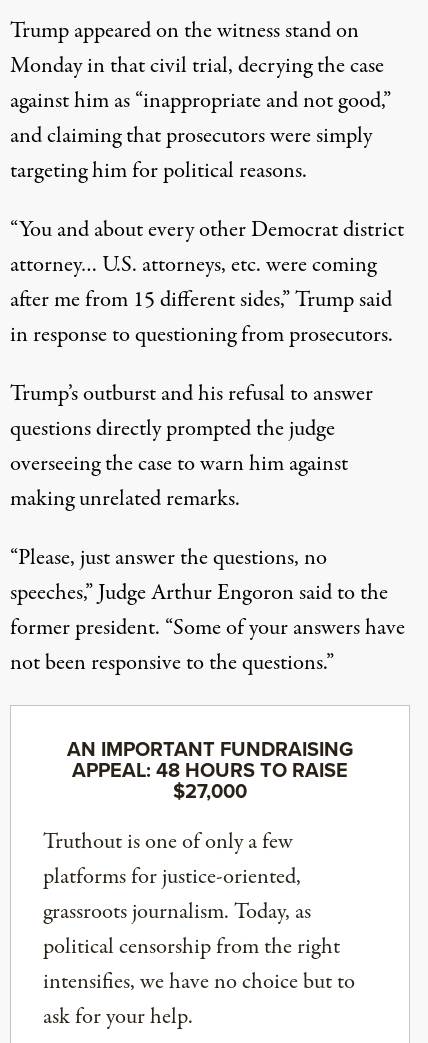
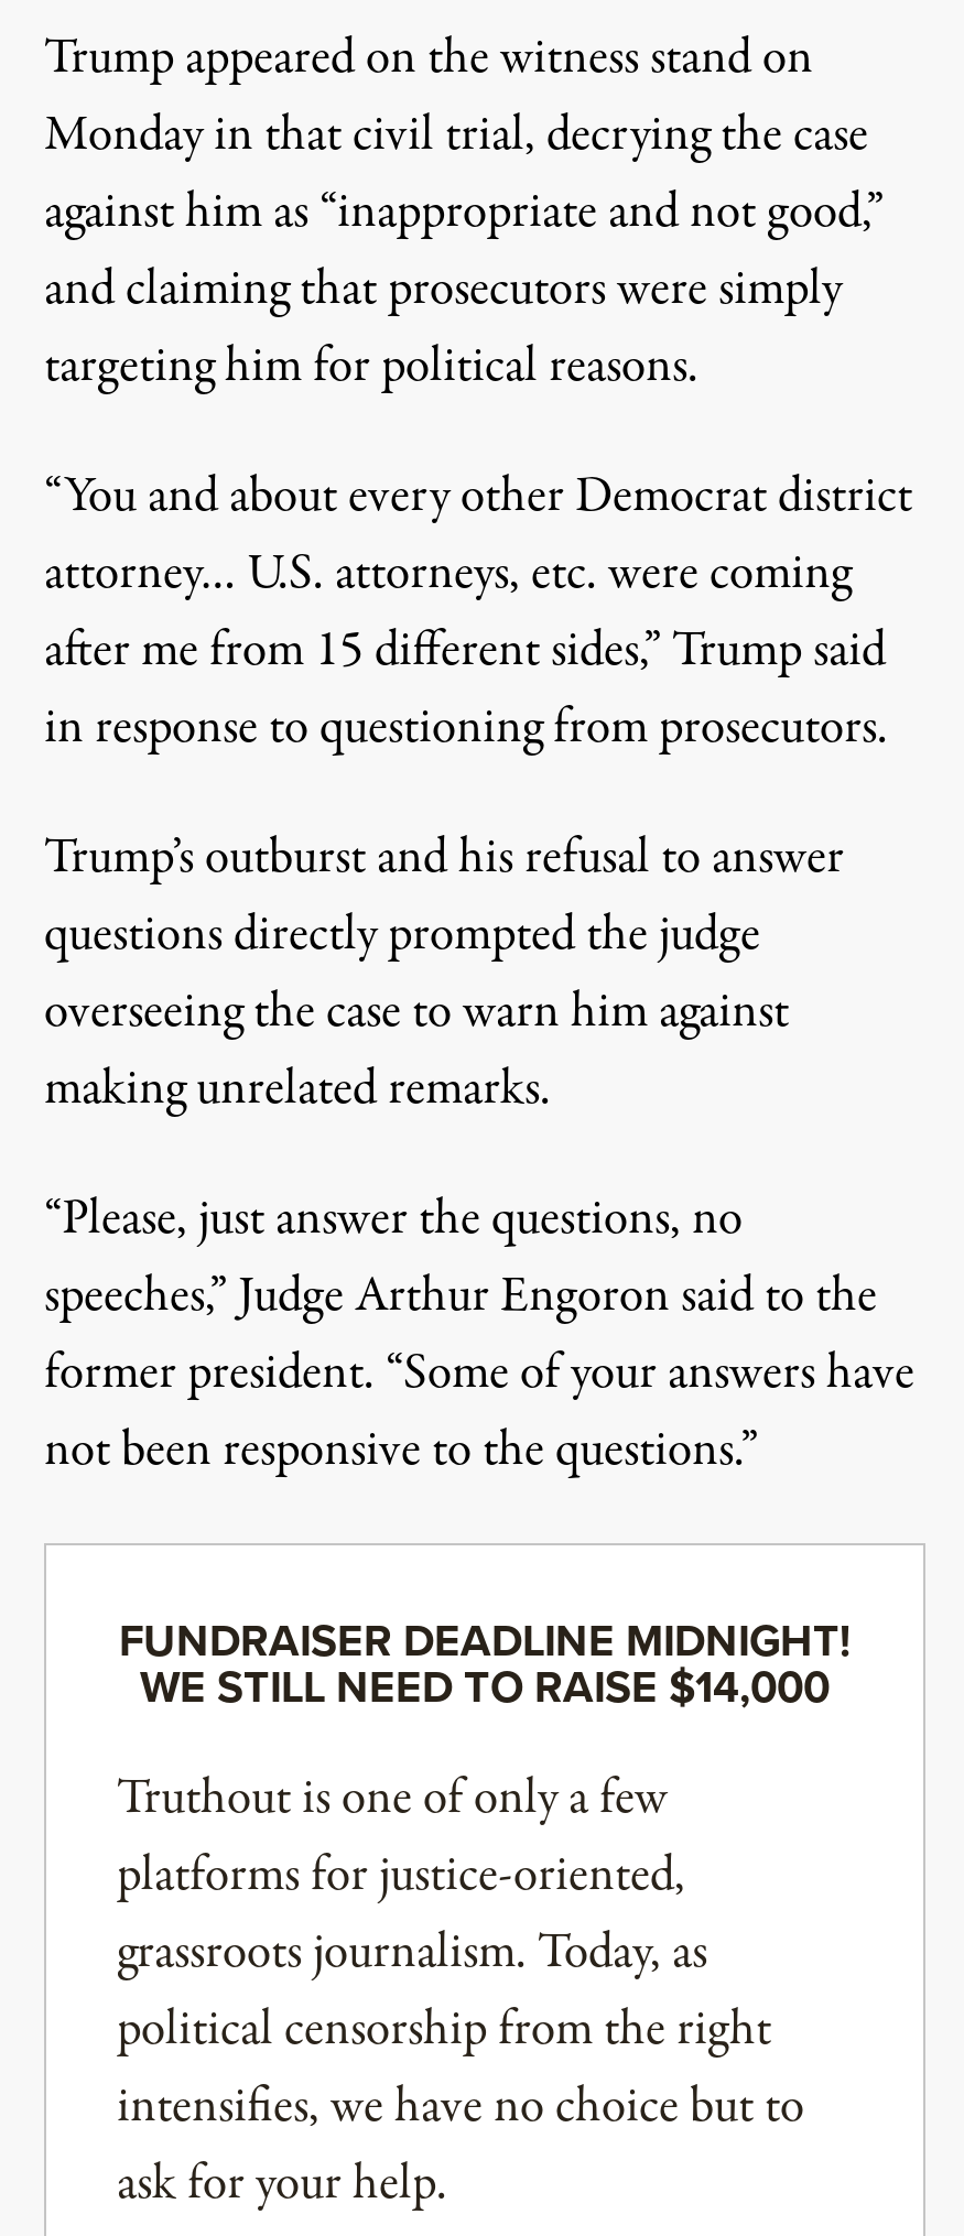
- AN IMPORTANT FUNDRAISING
- APPEAL: 48 HOURS TO RAISE
- $27,000
+ FUNDRAISER DEADLINE MIDNIGHT!
+ WE STILL NEED TO RAISE $14,000
